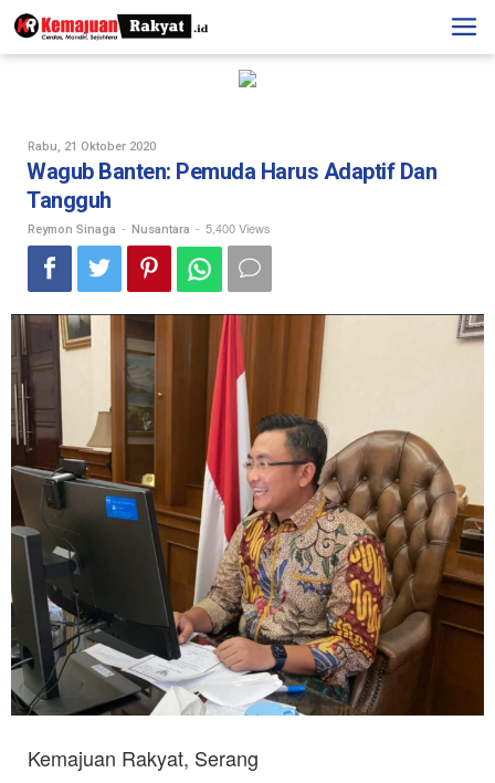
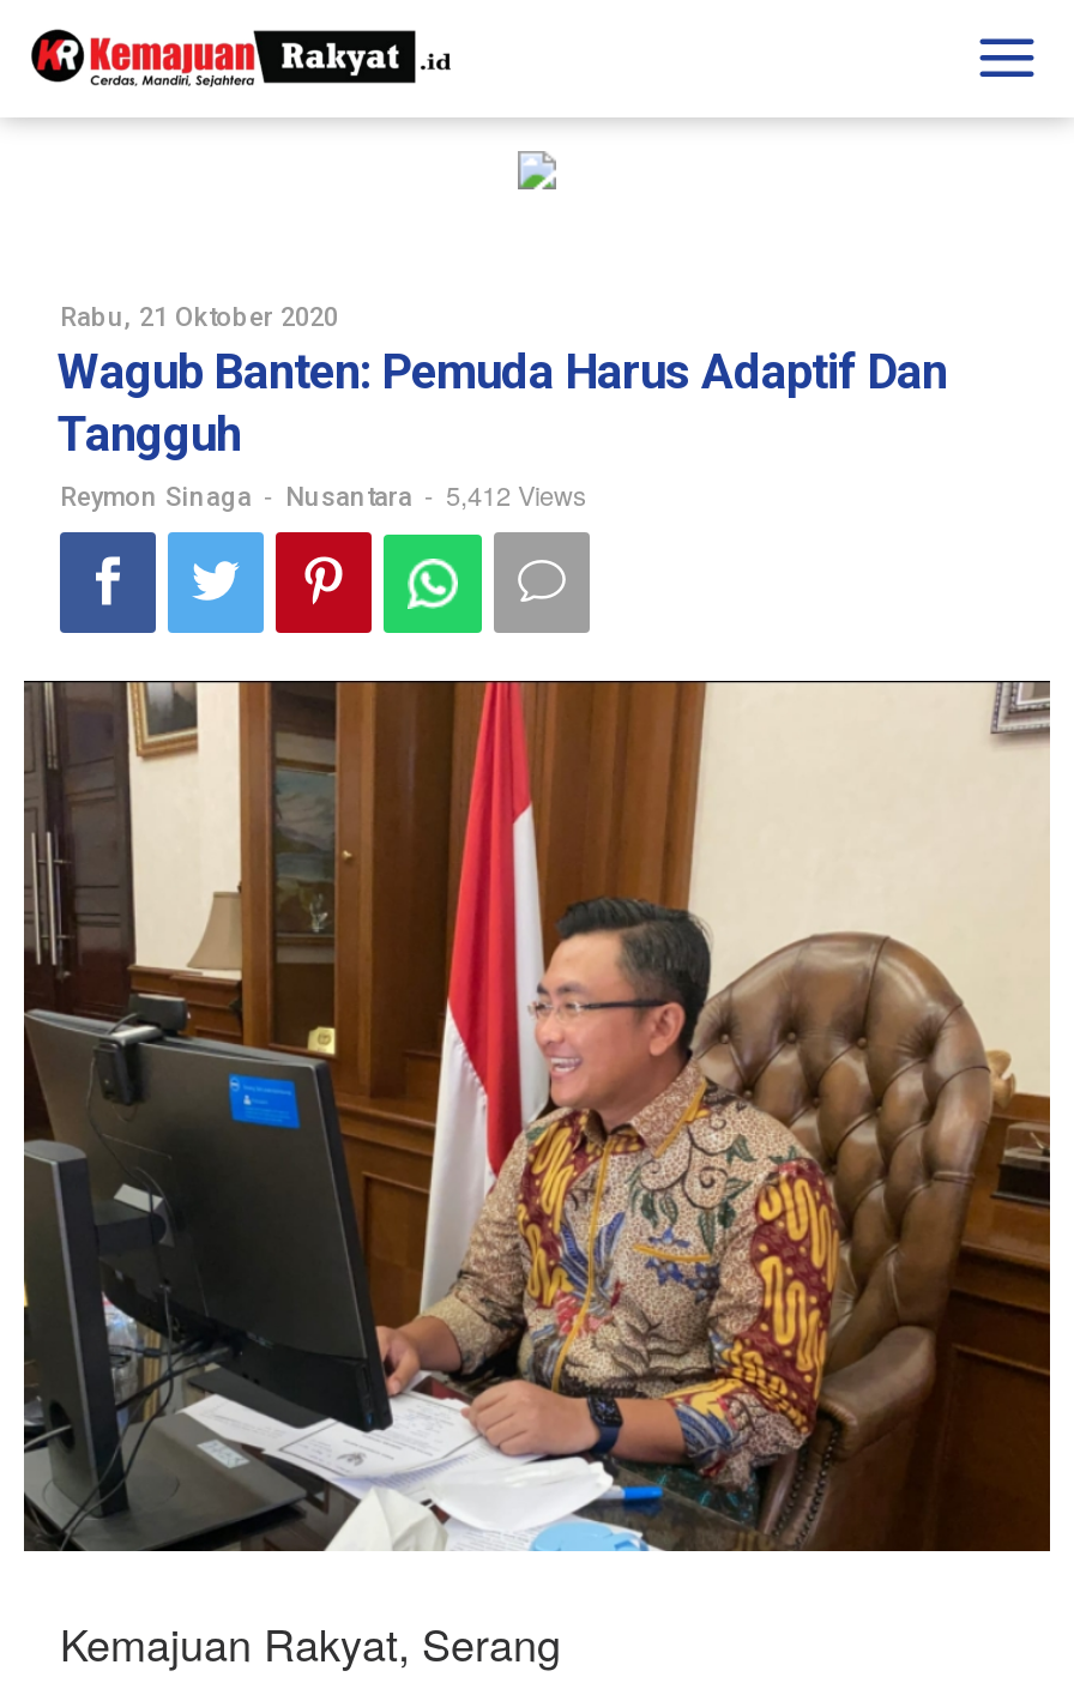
- Reymon Sinaga - Nusantara - 5,400 Views
+ Reymon Sinaga - Nusantara - 5,412 Views
